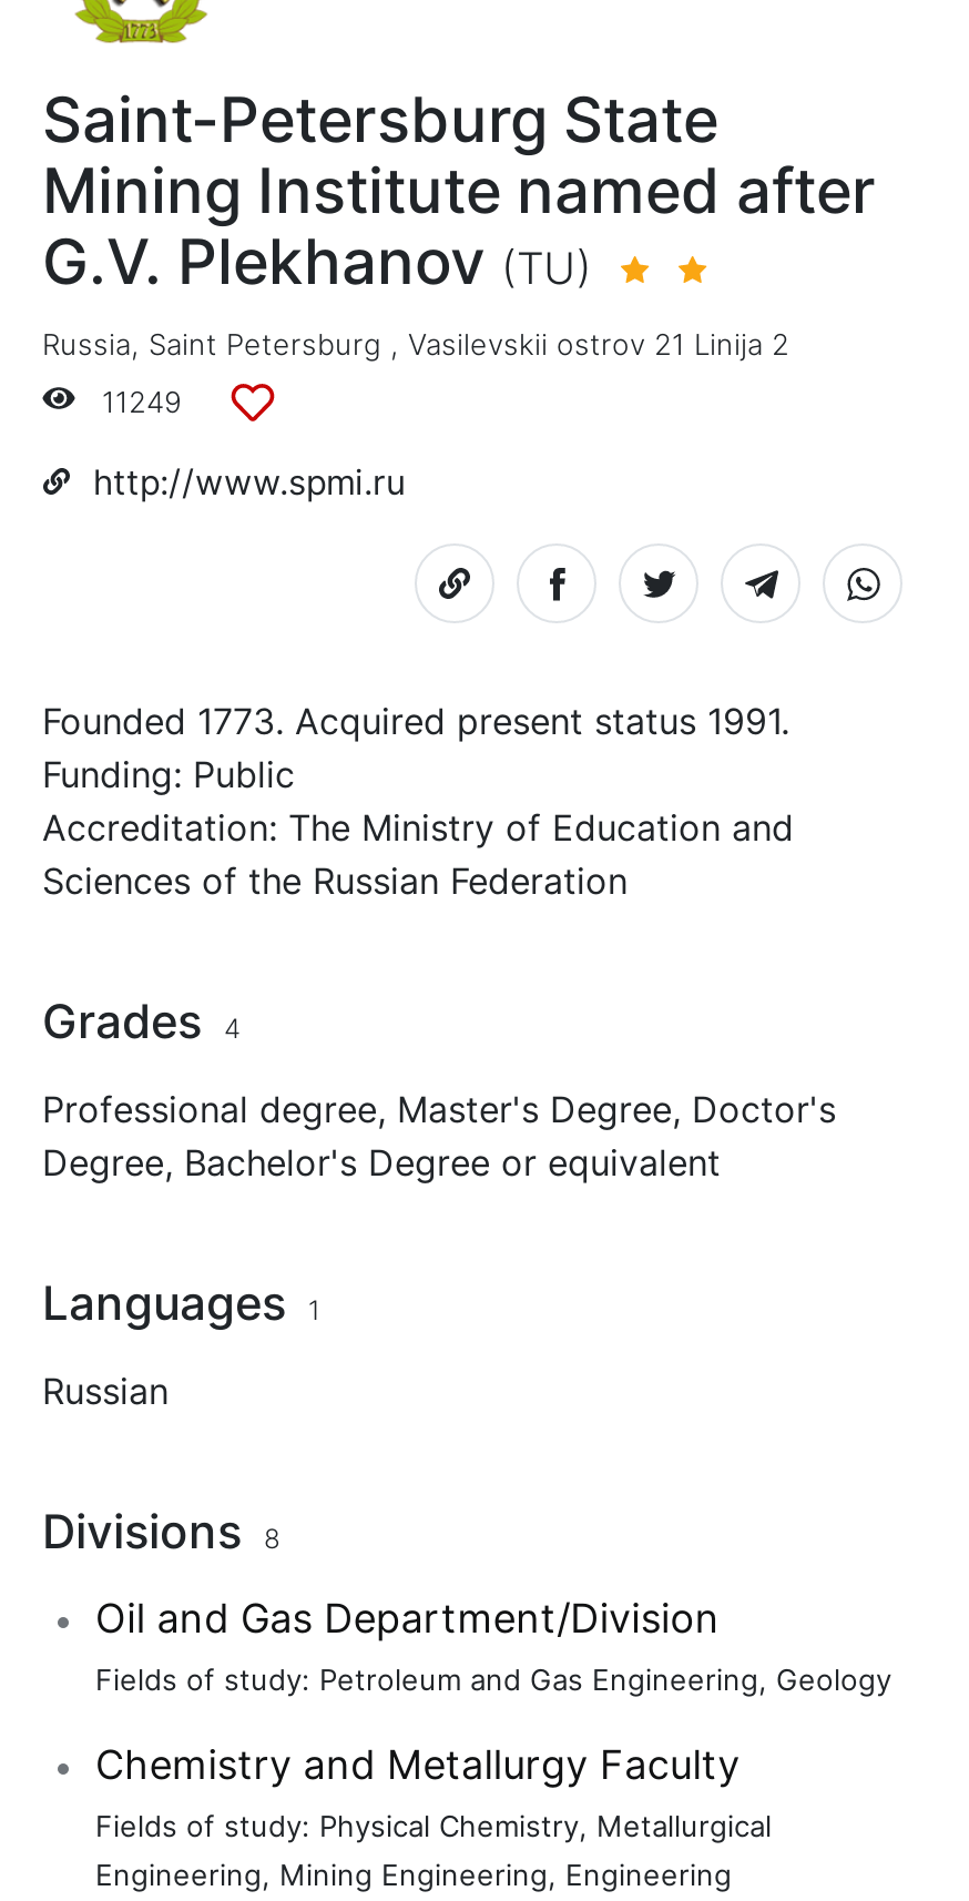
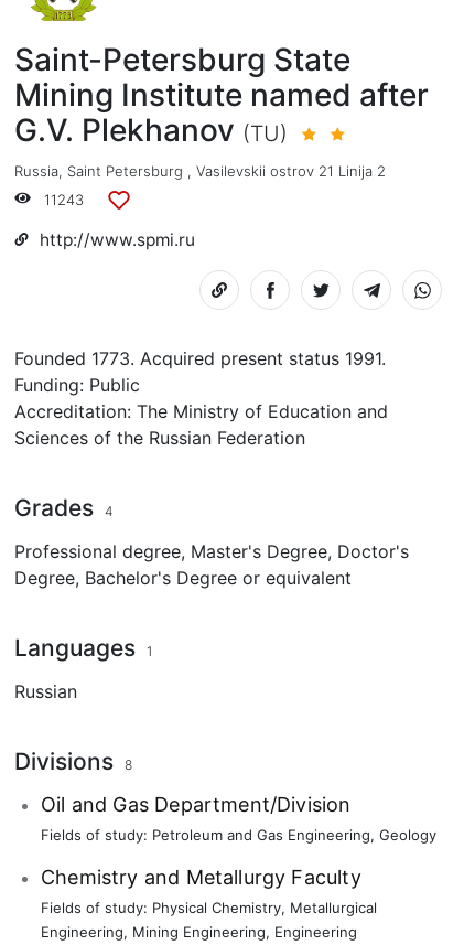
- 11249
+ 11243
